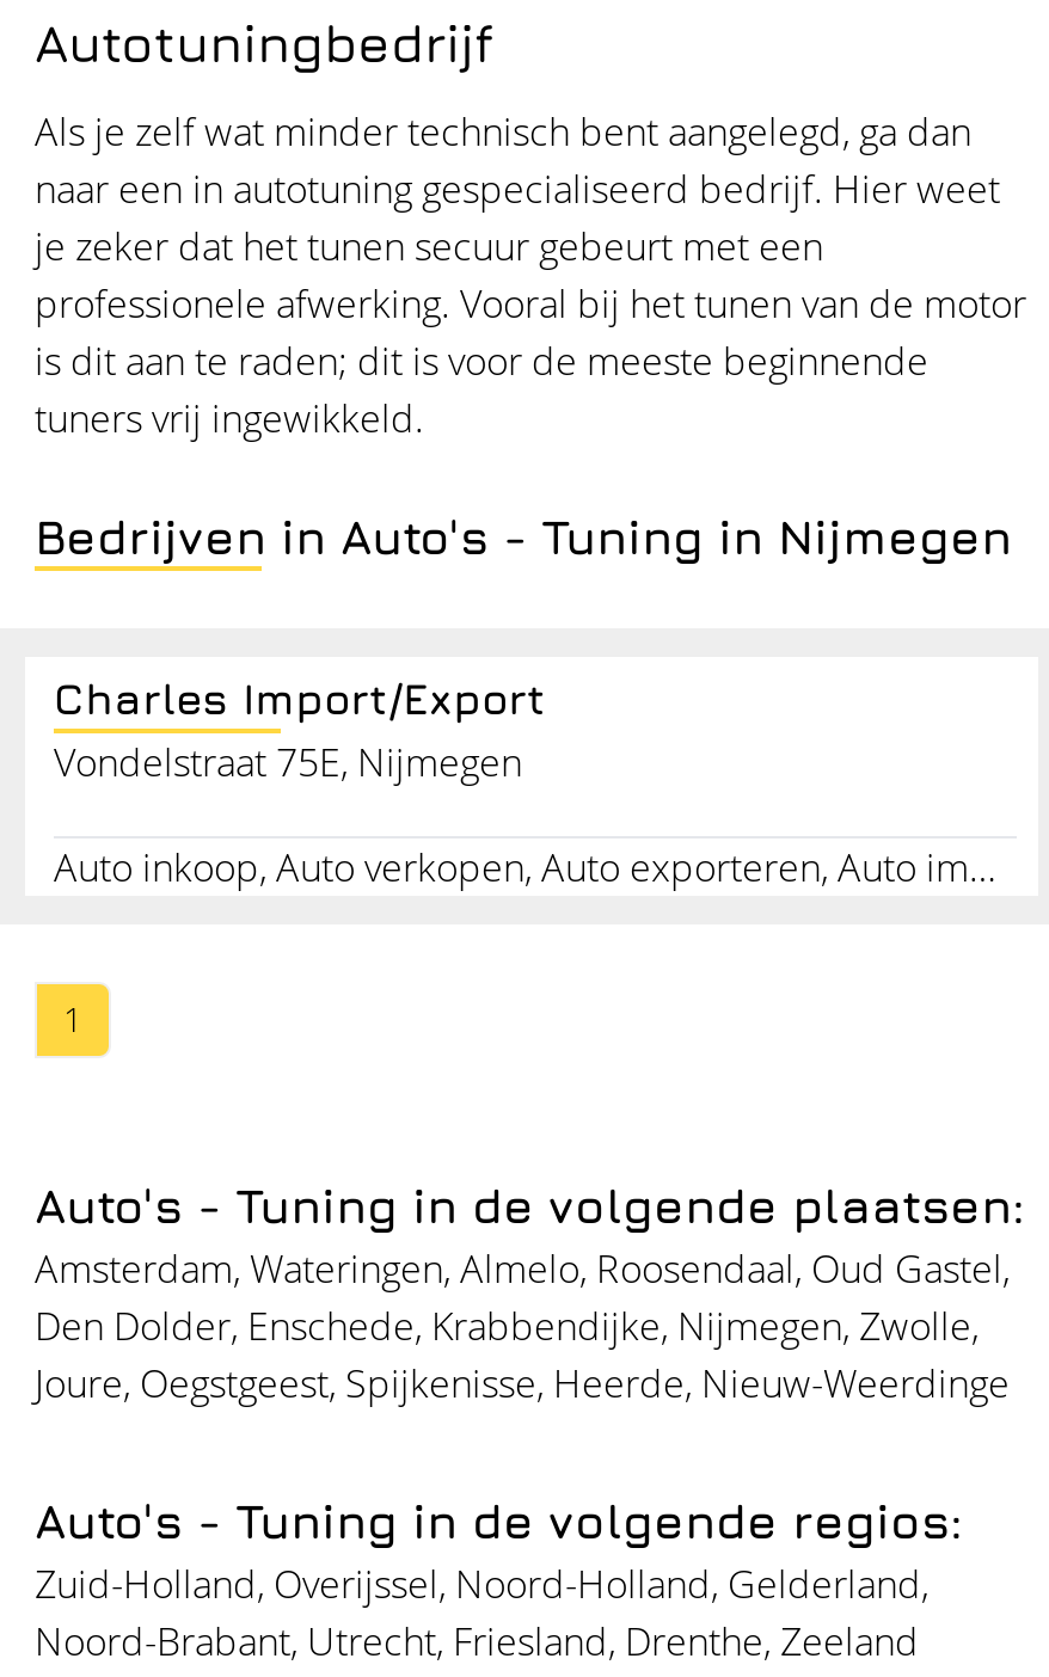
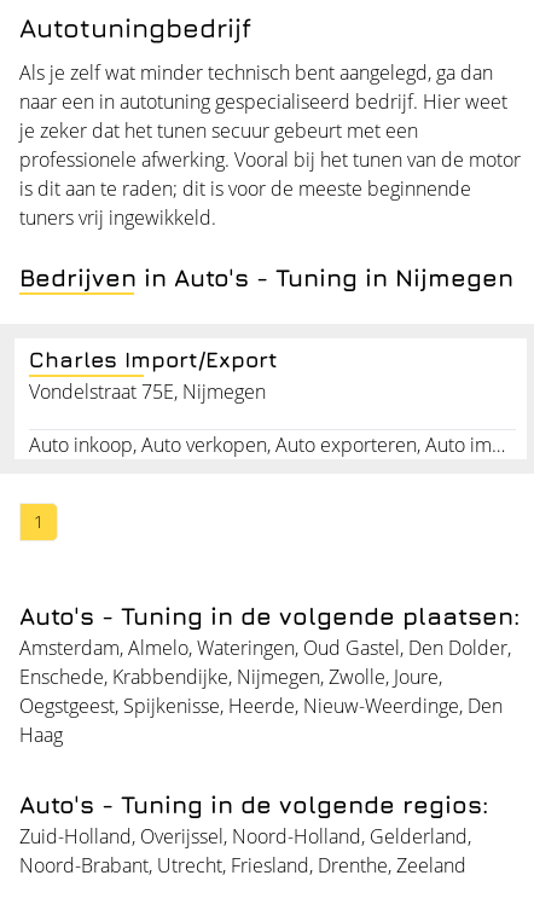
- Amsterdam, Wateringen, Almelo, Roosendaal, Oud Gastel,
- Den Dolder, Enschede, Krabbendijke, Nijmegen, Zwolle,
- Joure, Oegstgeest, Spijkenisse, Heerde, Nieuw-Weerdinge
+ Amsterdam, Almelo, Wateringen, Oud Gastel, Den Dolder,
+ Enschede, Krabbendijke, Nijmegen, Zwolle, Joure,
+ Oegstgeest, Spijkenisse, Heerde, Nieuw-Weerdinge, Den
+ Haag
